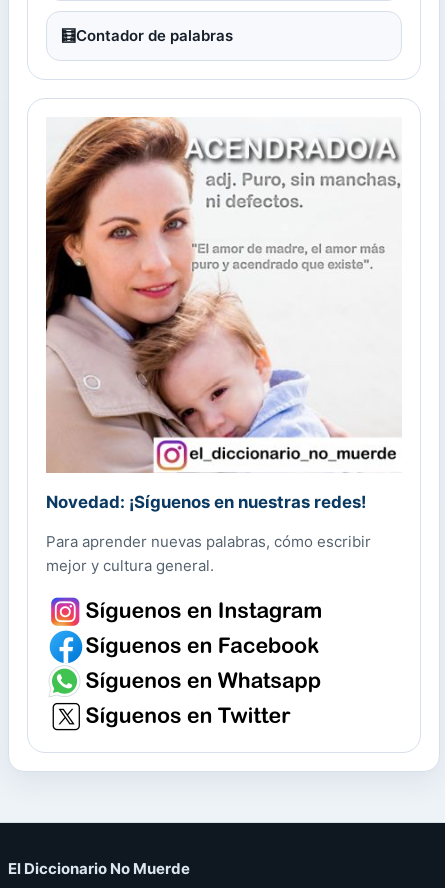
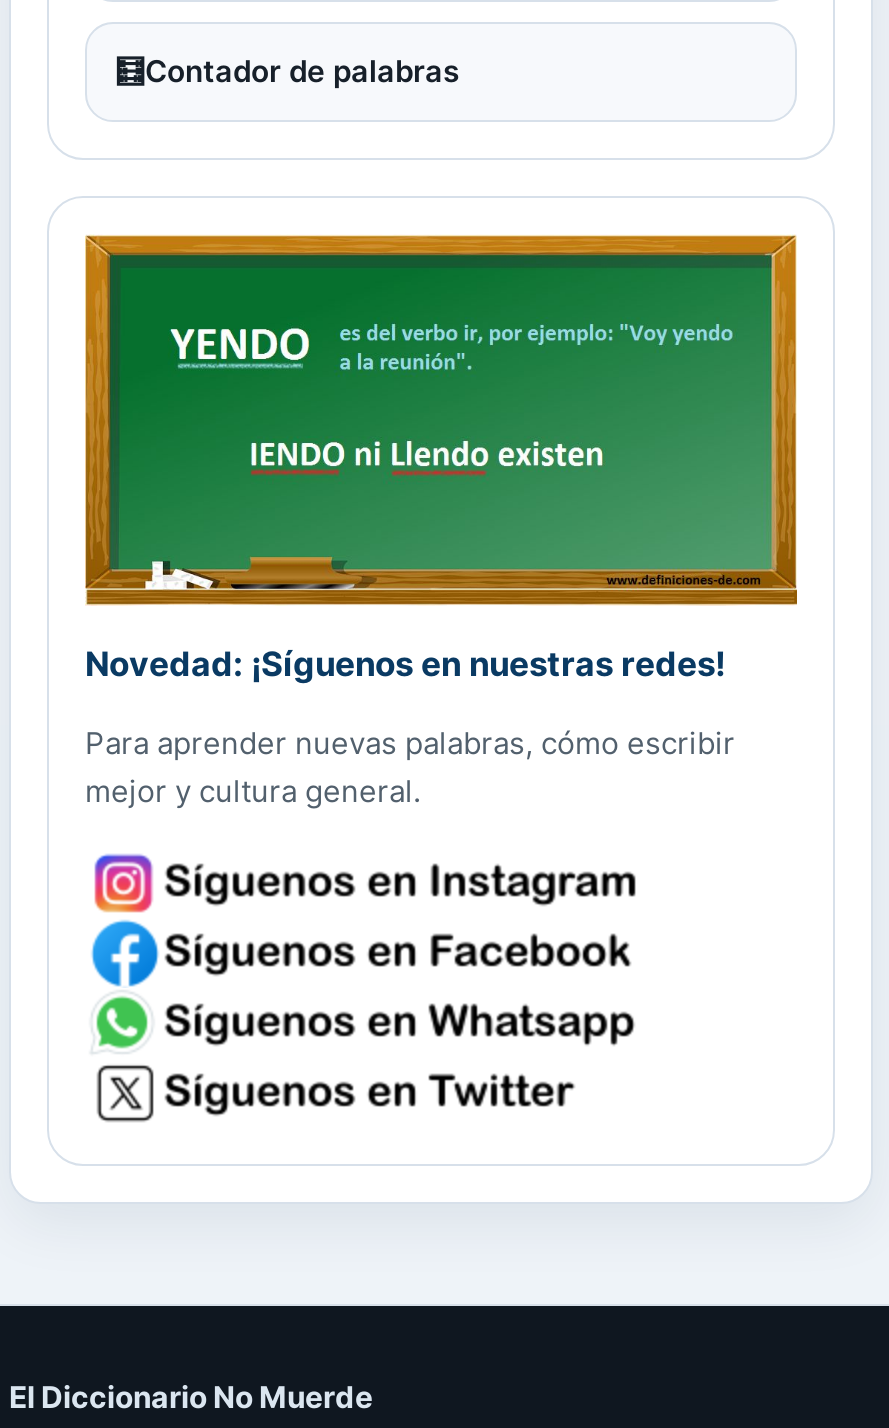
- [image]
+ [image]
